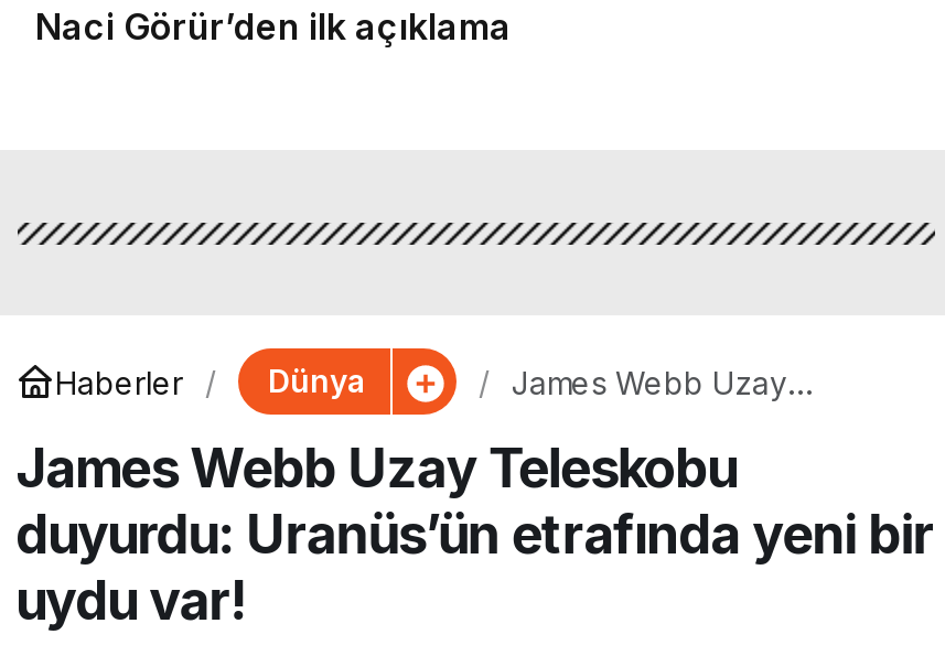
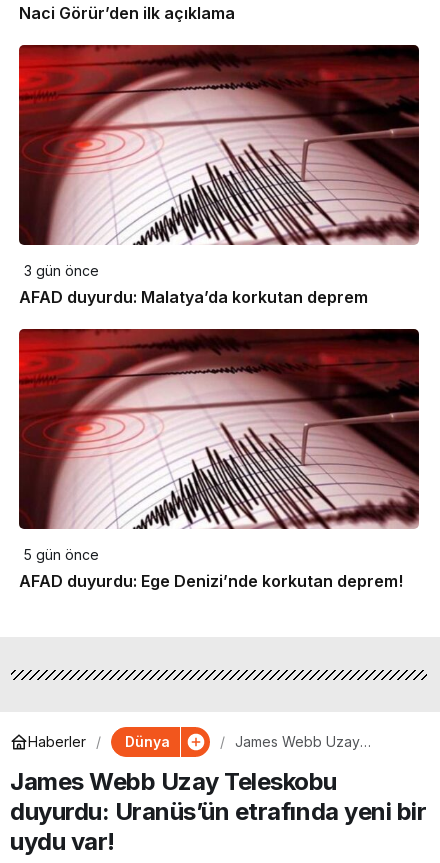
+ [image]
+ 3 gün önce
+ AFAD duyurdu: Malatya’da korkutan deprem

+ [image]
+ 5 gün önce
+ AFAD duyurdu: Ege Denizi’nde korkutan deprem!
